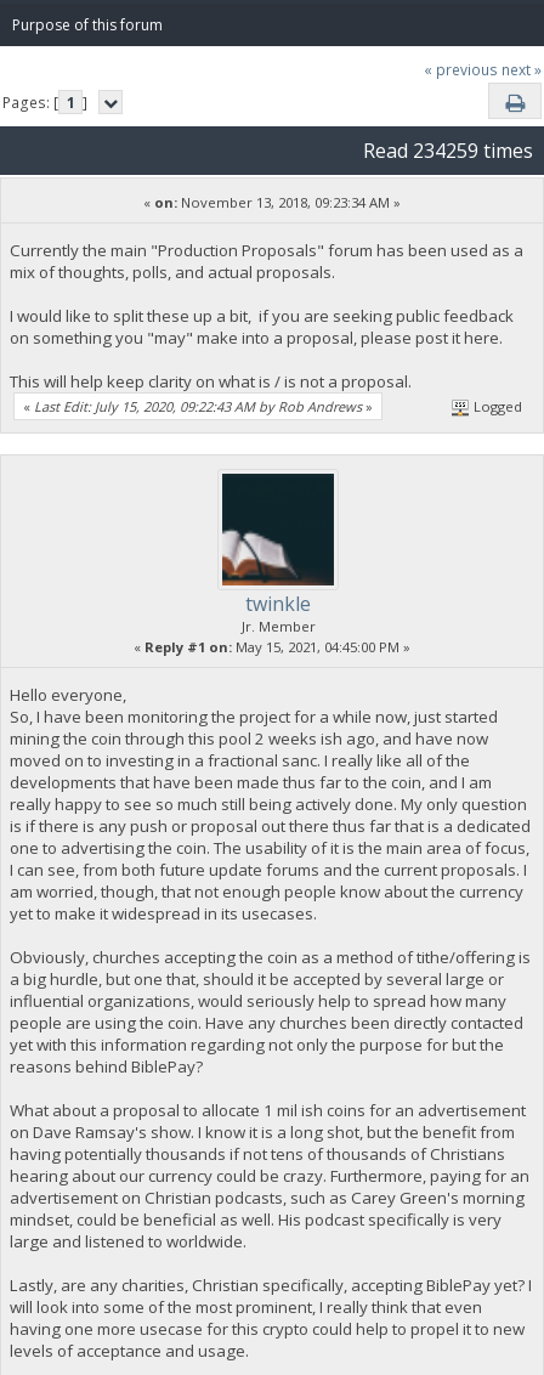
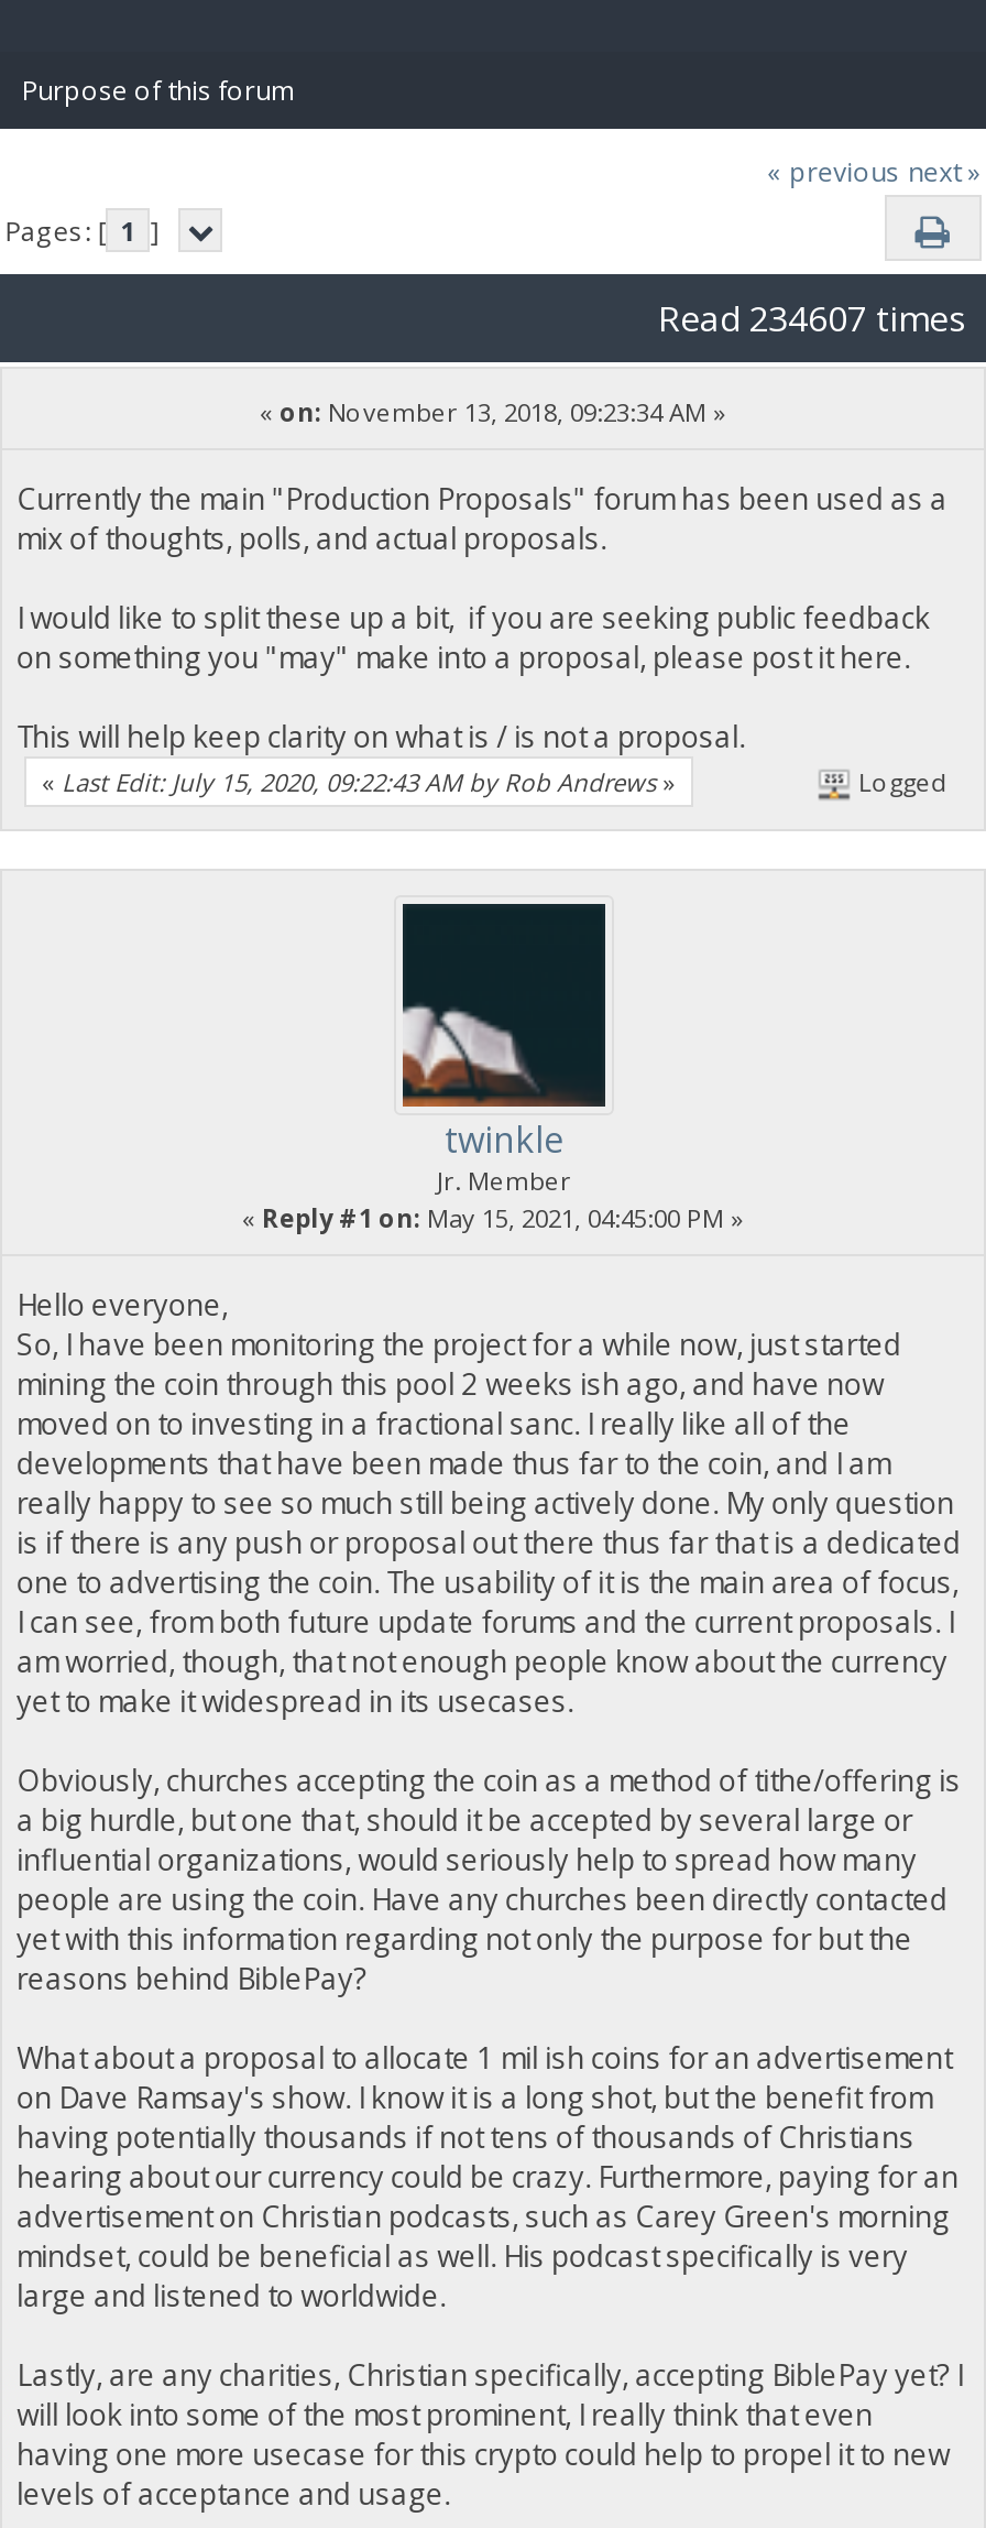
- Read 234259 times
+ Read 234607 times
